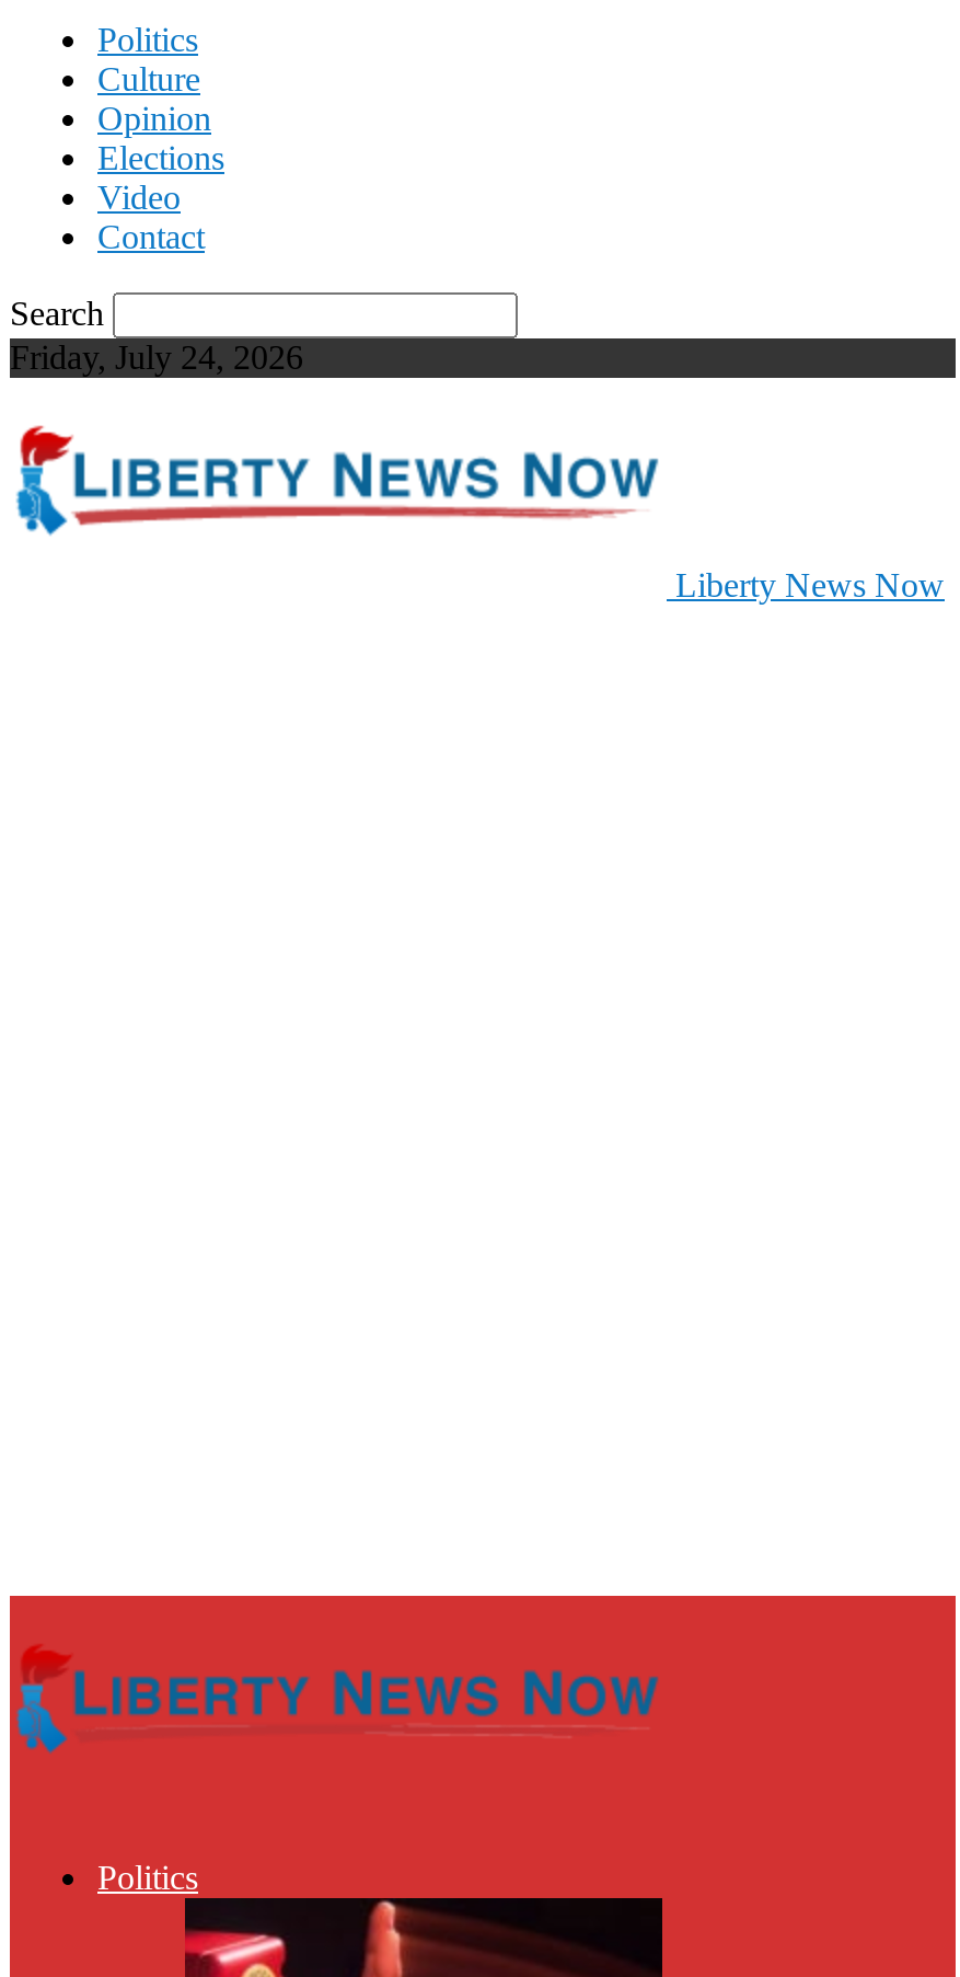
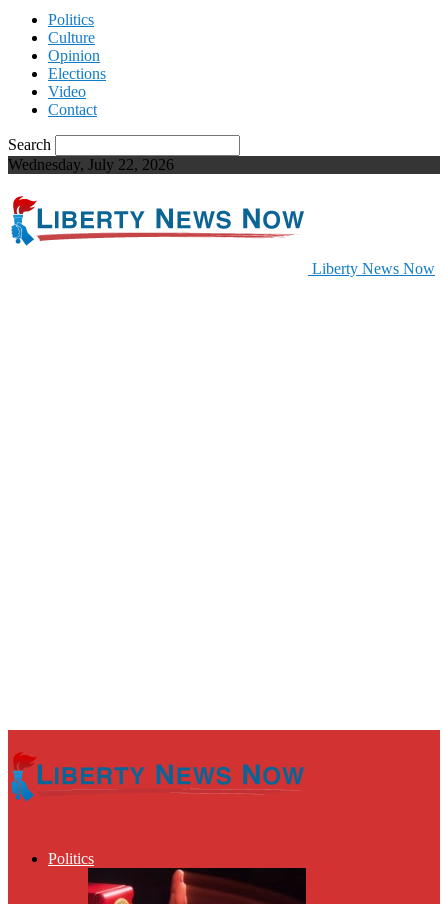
- Friday, July 24, 2026
+ Wednesday, July 22, 2026
